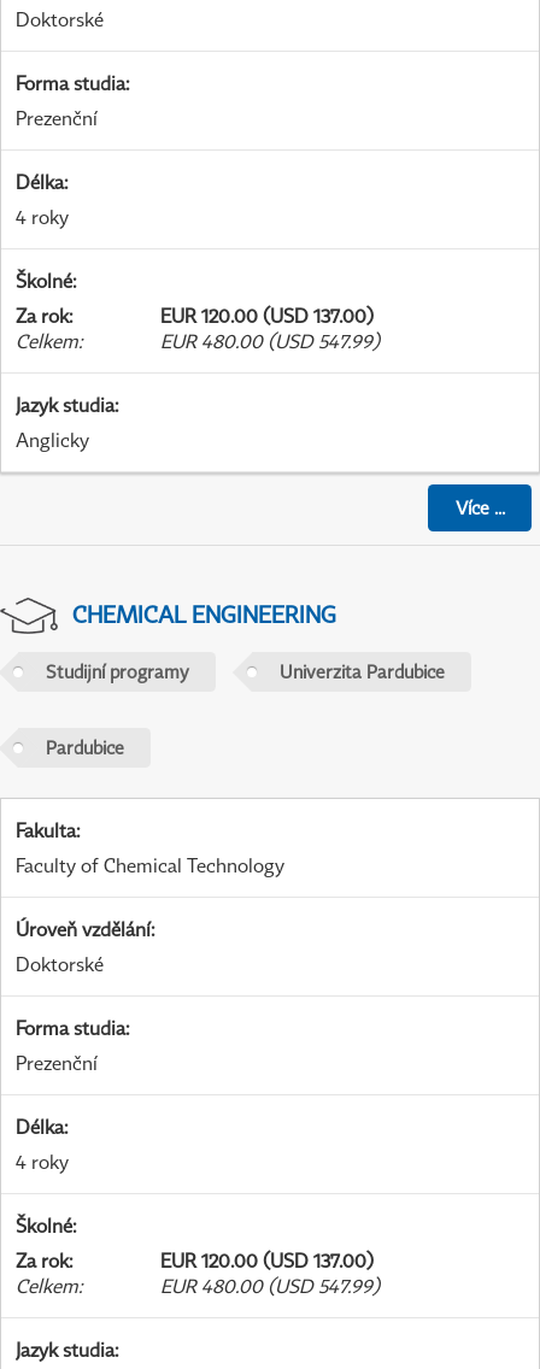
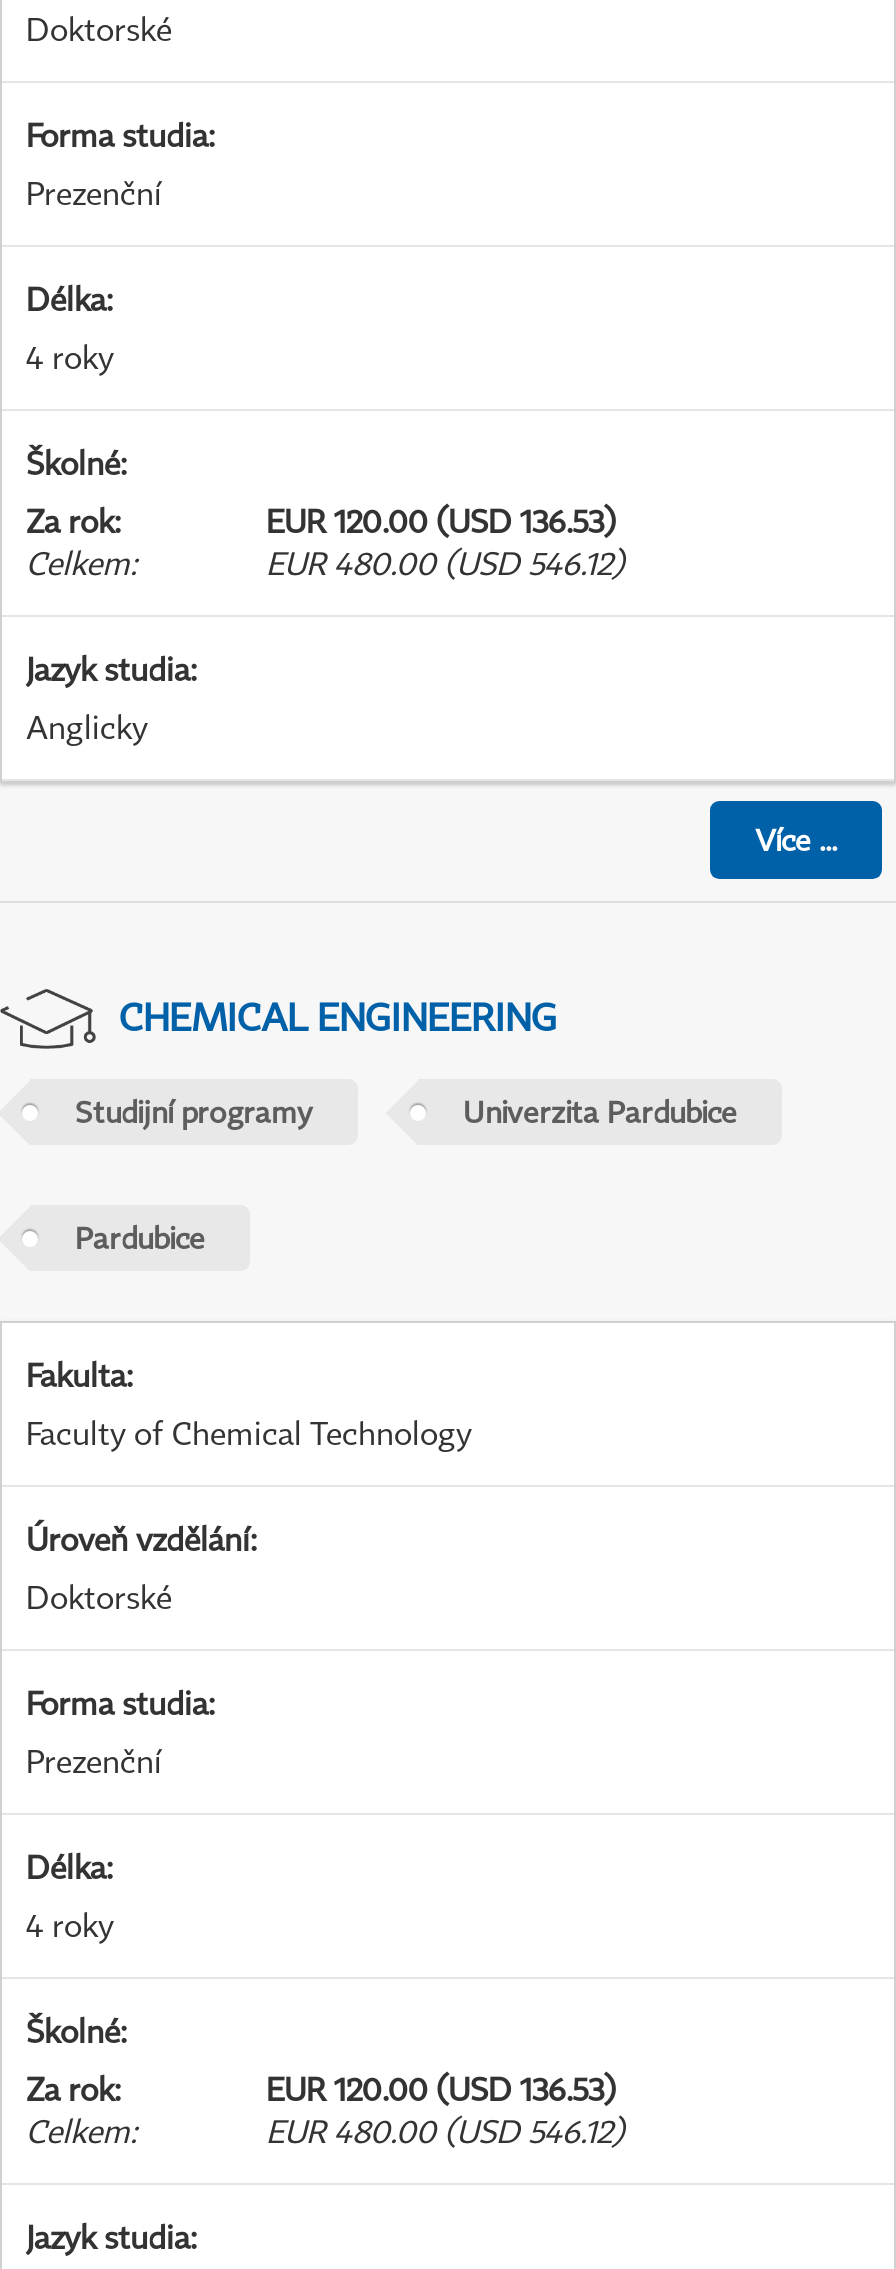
- EUR 120.00 (USD 137.00)
+ EUR 120.00 (USD 136.53)

- EUR 480.00 (USD 547.99)
+ EUR 480.00 (USD 546.12)

- EUR 120.00 (USD 137.00)
+ EUR 120.00 (USD 136.53)

- EUR 480.00 (USD 547.99)
+ EUR 480.00 (USD 546.12)
